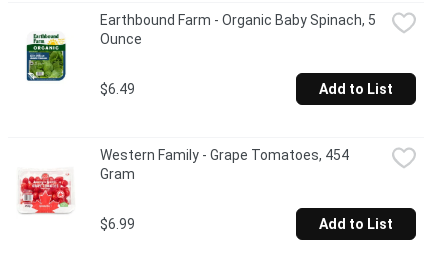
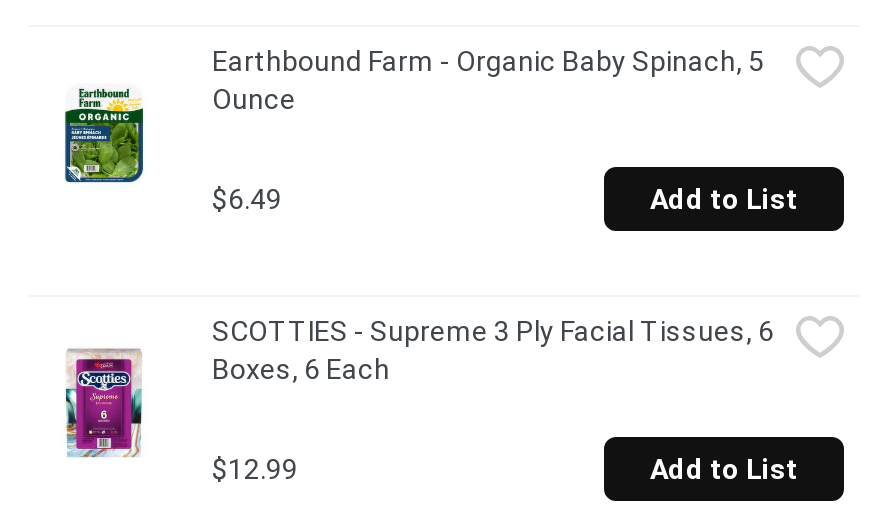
- [image]
- Western Family - Grape Tomatoes, 454
- Gram
+ [image]
+ SCOTTIES - Supreme 3 Ply Facial Tissues, 6
+ Boxes, 6 Each

- $6.99
+ $12.99
